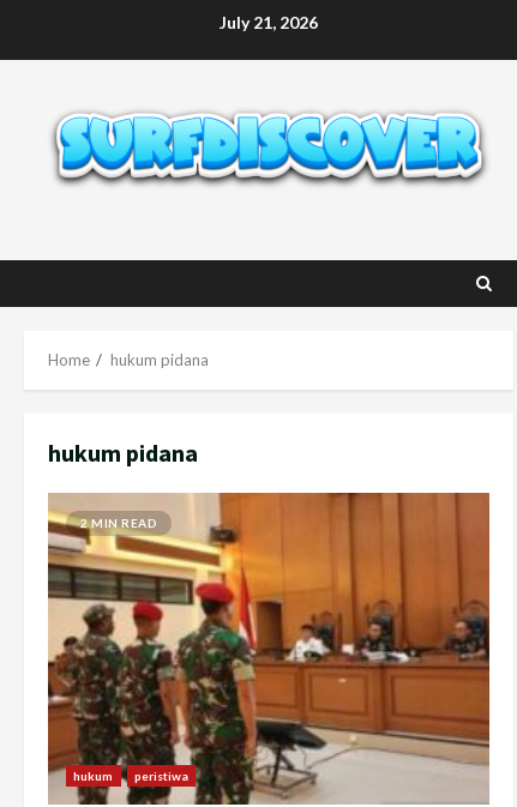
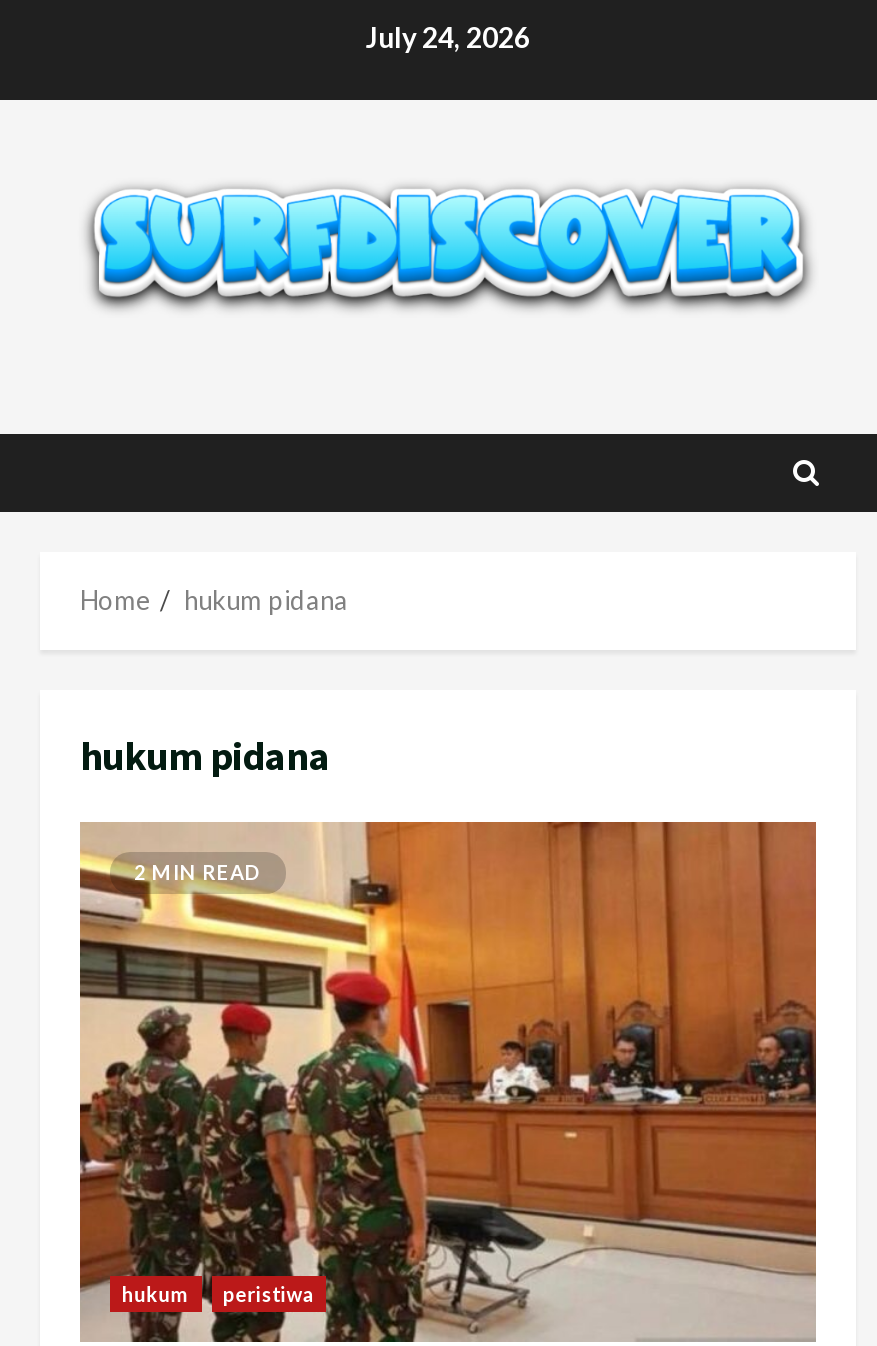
- July 21, 2026
+ July 24, 2026
